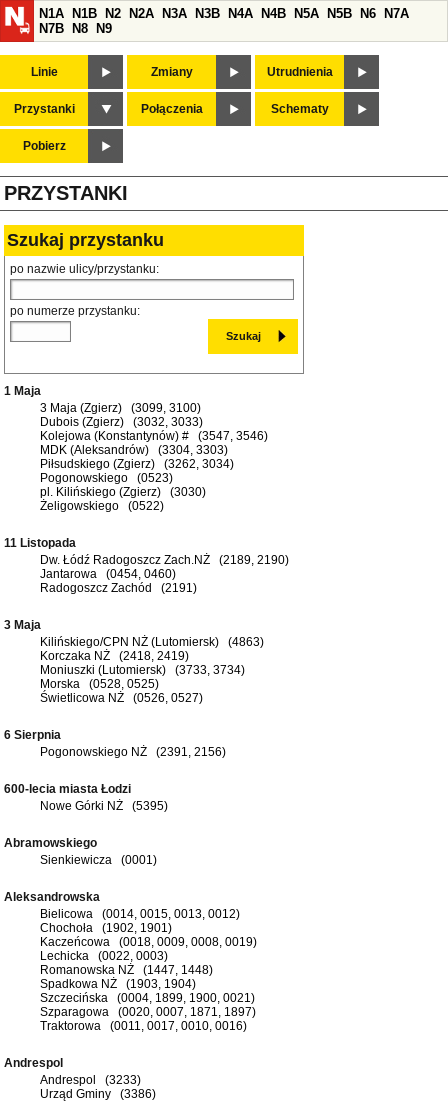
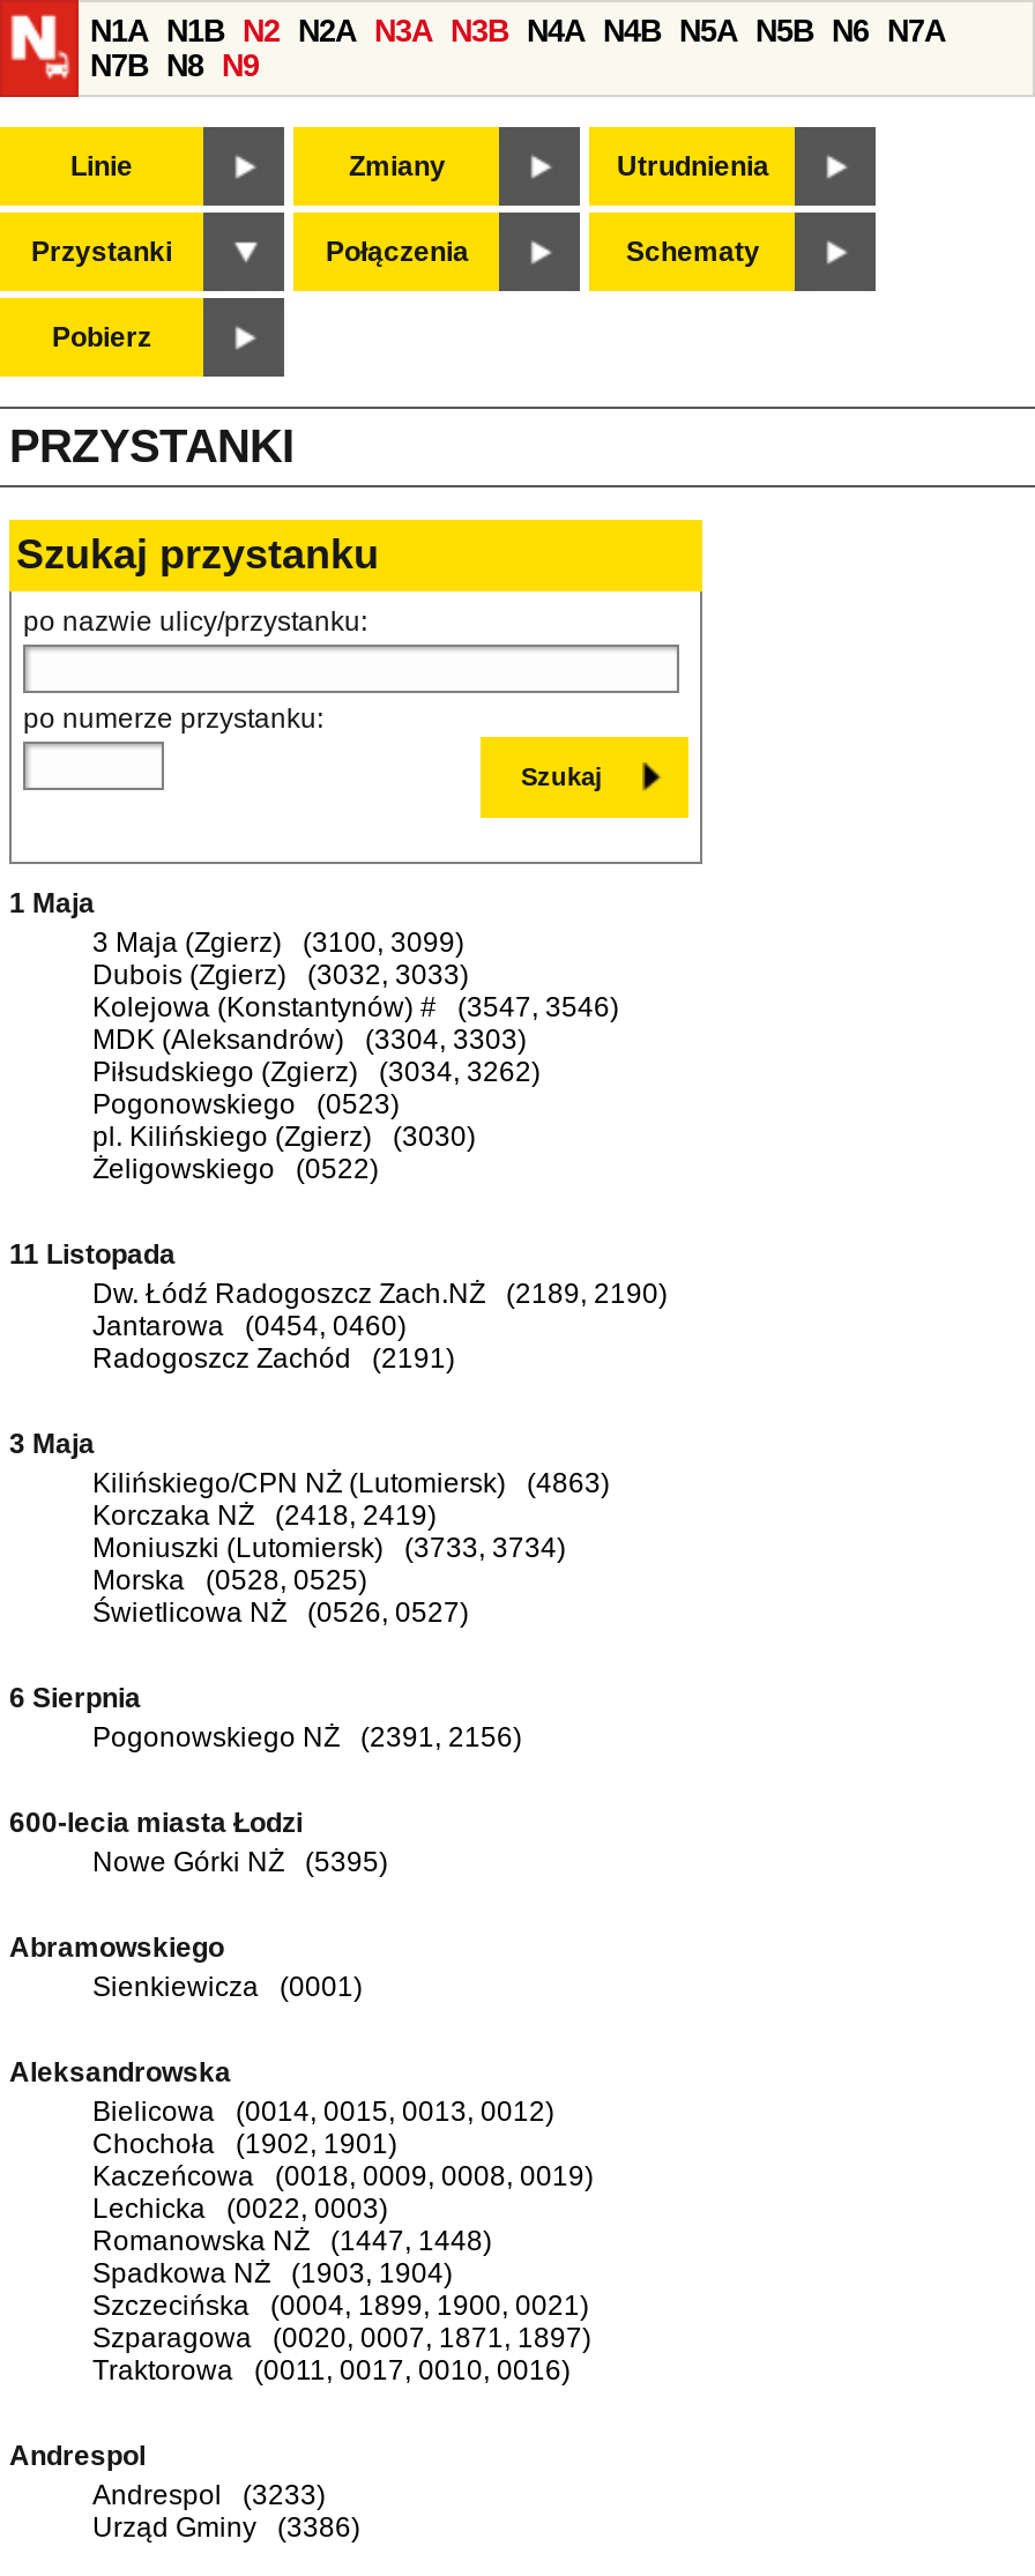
- 3 Maja (Zgierz) (3099, 3100)
+ 3 Maja (Zgierz) (3100, 3099)

- Piłsudskiego (Zgierz) (3262, 3034)
+ Piłsudskiego (Zgierz) (3034, 3262)
